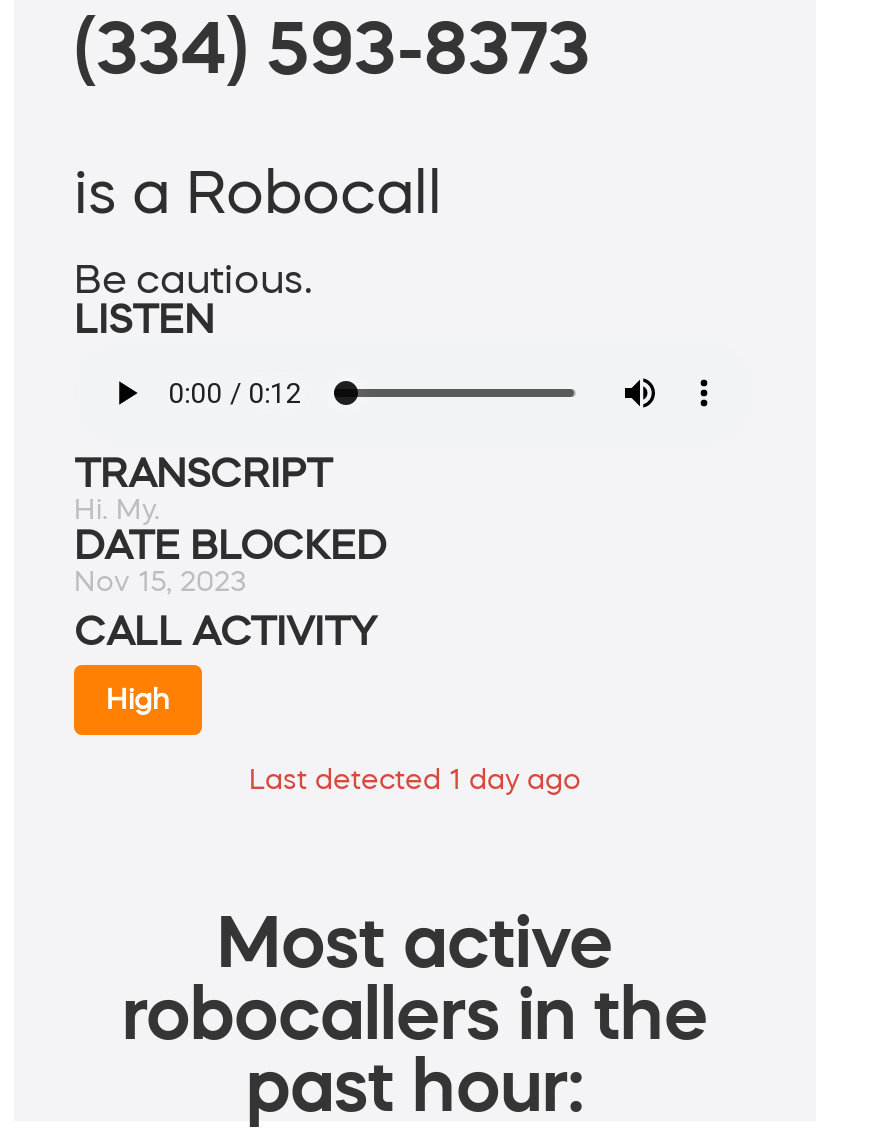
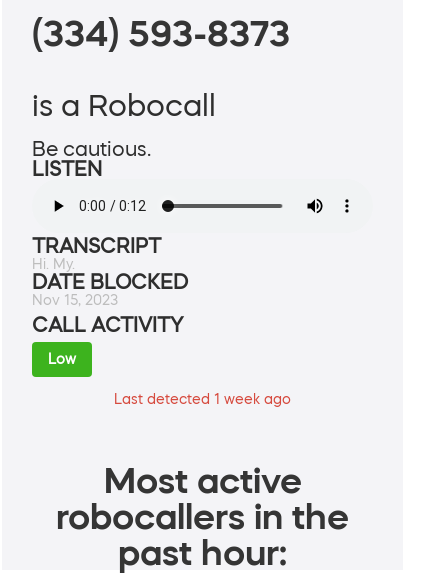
- High
+ Low

- Last detected 1 day ago
+ Last detected 1 week ago
